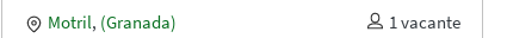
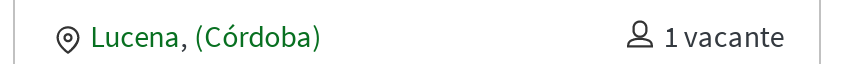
- Motril, (Granada)
+ Lucena, (Córdoba)
